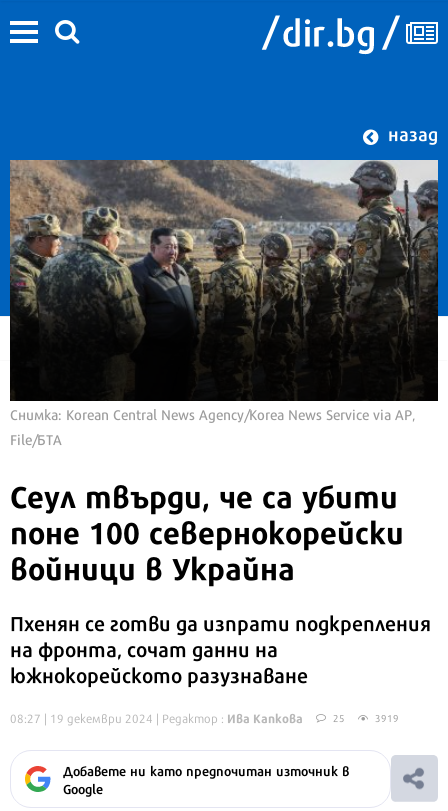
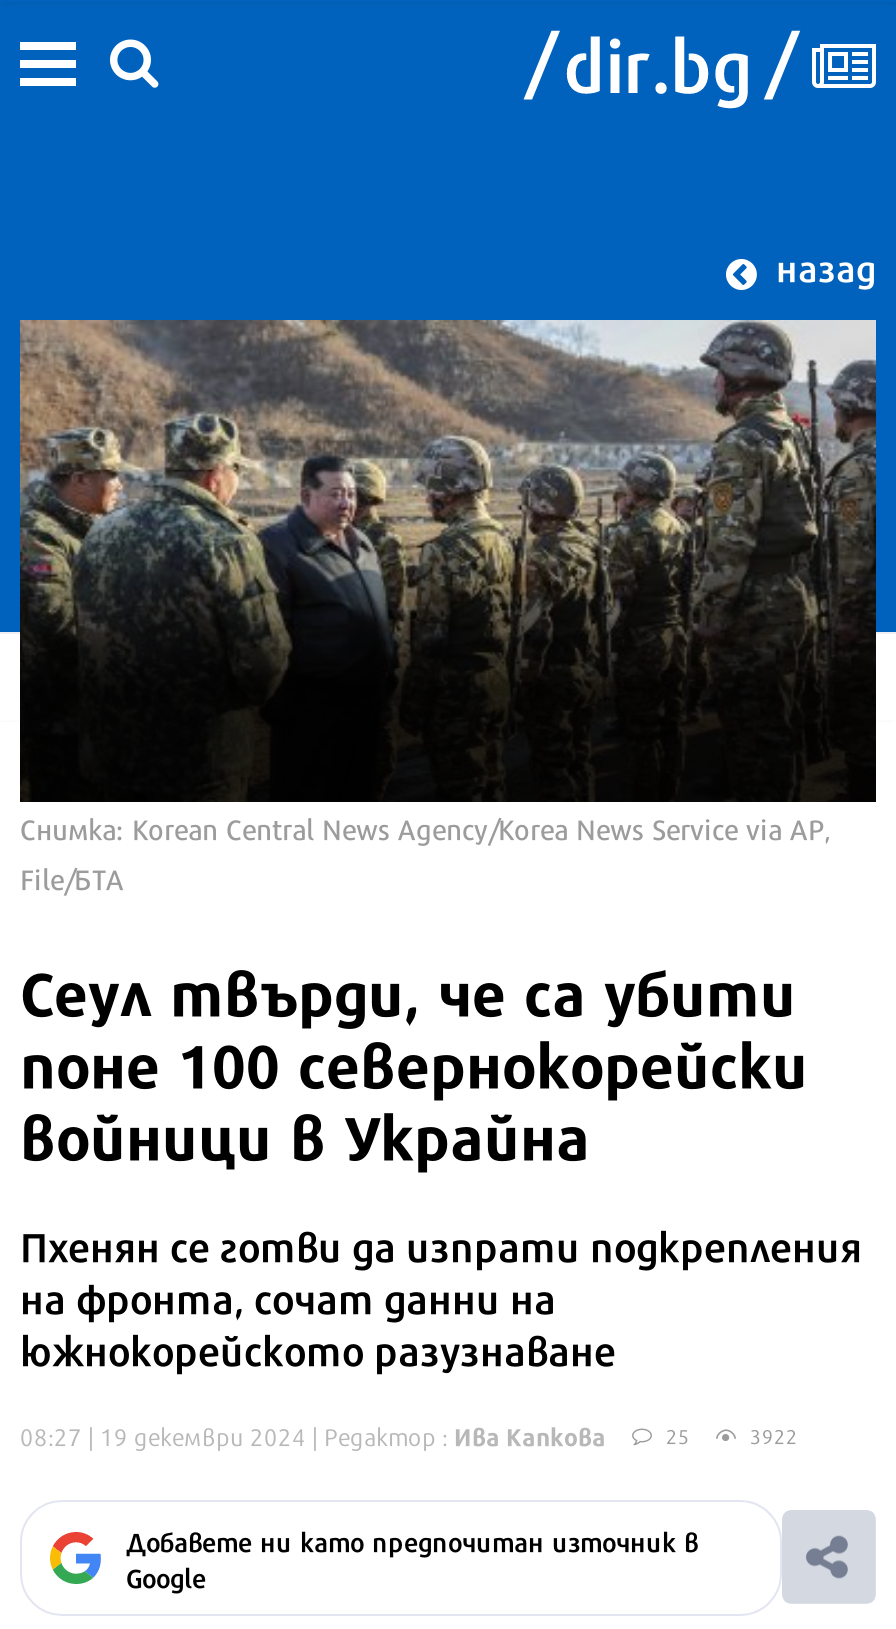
- 3919
+ 3922
